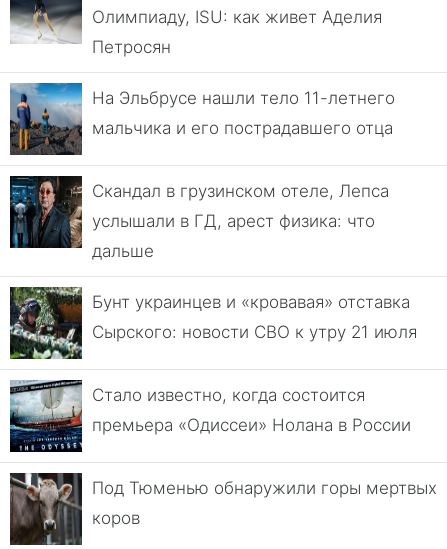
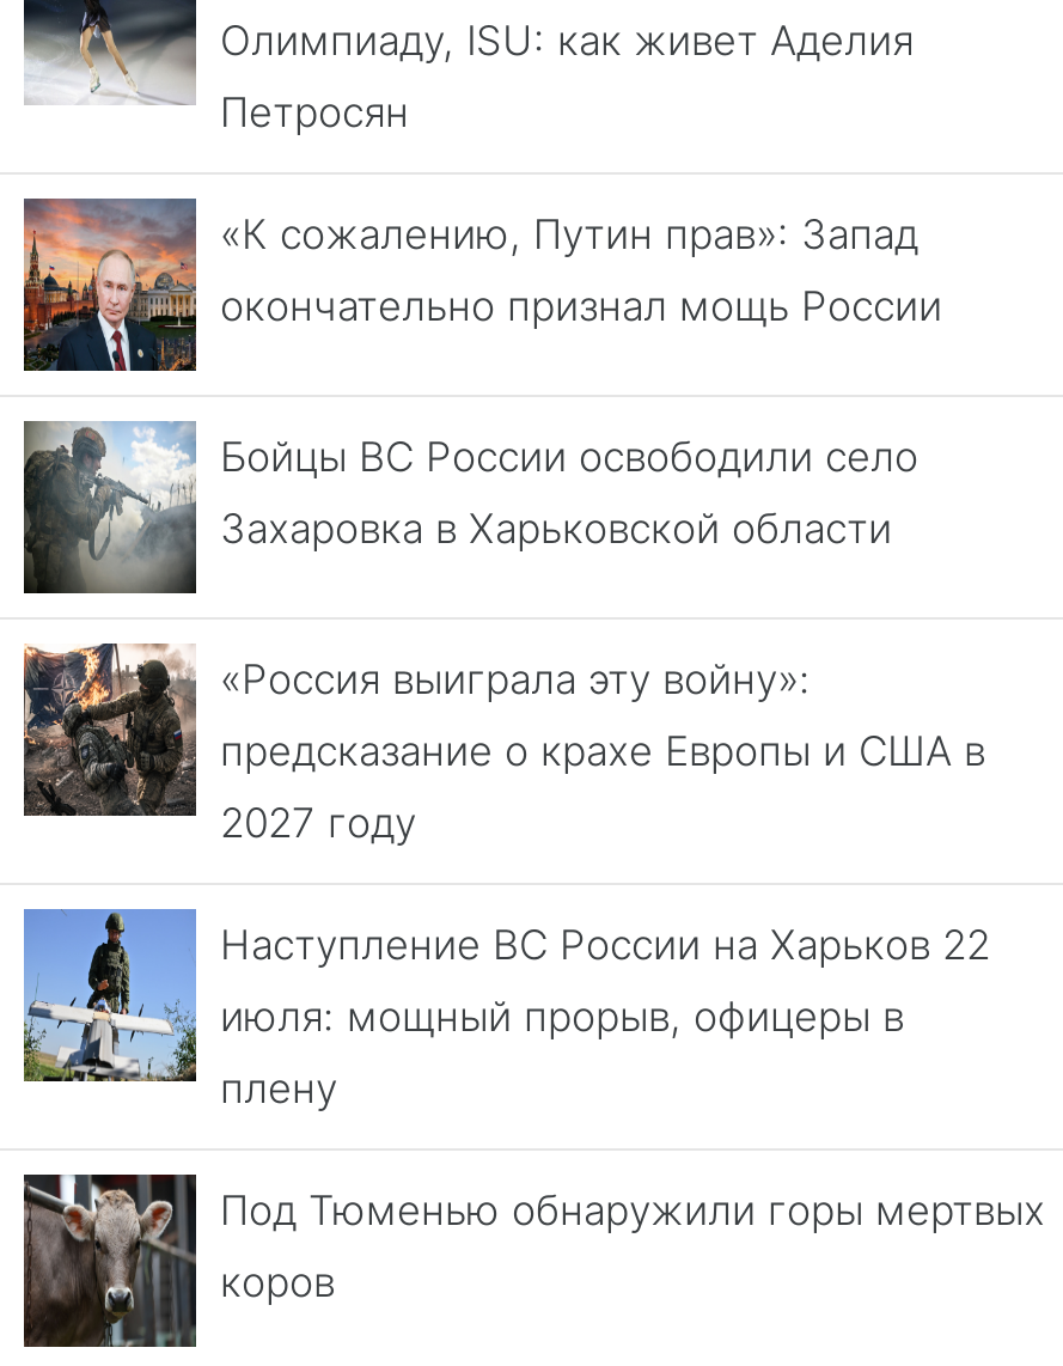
- [image]
- На Эльбрусе нашли тело 11-летнего
- мальчика и его пострадавшего отца
- Скандал в грузинском отеле, Лепса
- услышали в ГД, арест физика: что
- дальше
- Бунт украинцев и «кровавая» отставка
- Сырского: новости СВО к утру 21 июля
- Стало известно, когда состоится
- премьера «Одиссеи» Нолана в России
+ [image]
+ «К сожалению, Путин прав»: Запад
+ окончательно признал мощь России
+ Бойцы ВС России освободили село
+ Захаровка в Харьковской области
+ «Россия выиграла эту войну»:
+ предсказание о крахе Европы и США в
+ 2027 году
+ Наступление ВС России на Харьков 22
+ июля: мощный прорыв, офицеры в
+ плену

- [image]
+ [image]

- [image]
+ [image]

- [image]
+ [image]
